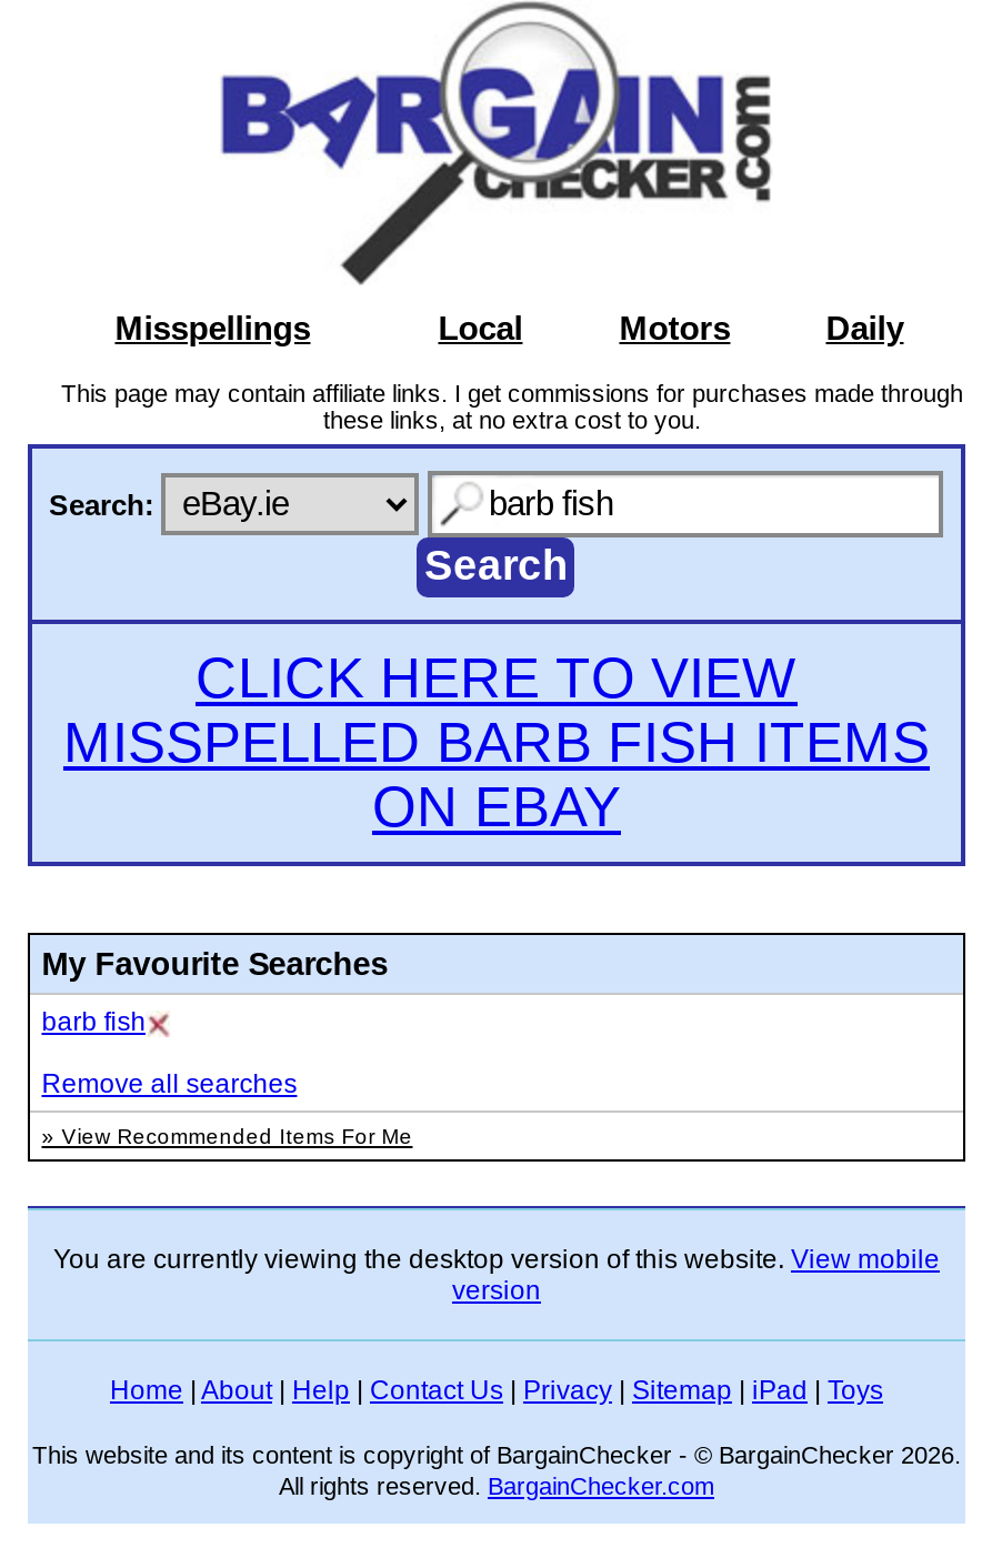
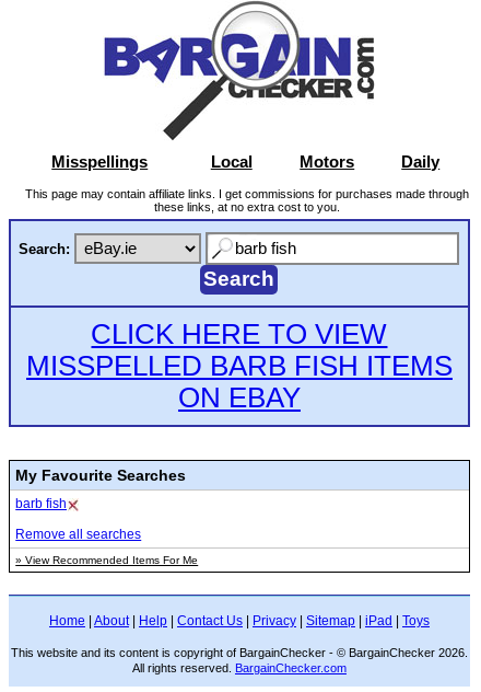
- You are currently viewing the desktop version of this website. View mobile
- version
